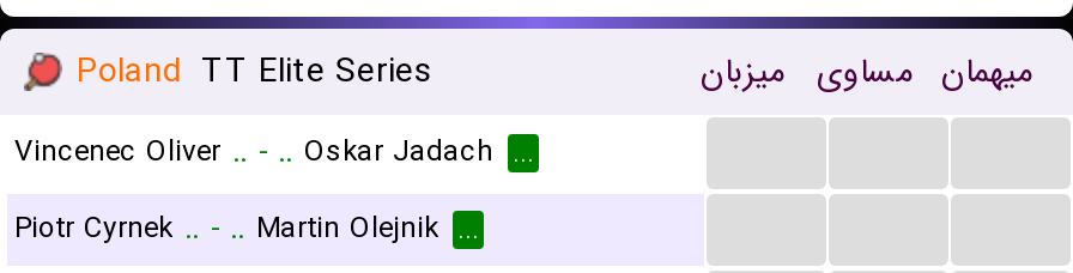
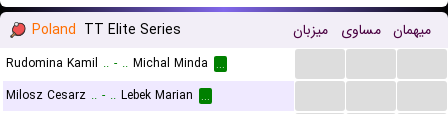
- Vincenec Oliver .. - .. Oskar Jadach ...
+ Rudomina Kamil .. - .. Michal Minda ...

- Piotr Cyrnek .. - .. Martin Olejnik ...
+ Milosz Cesarz .. - .. Lebek Marian ...
